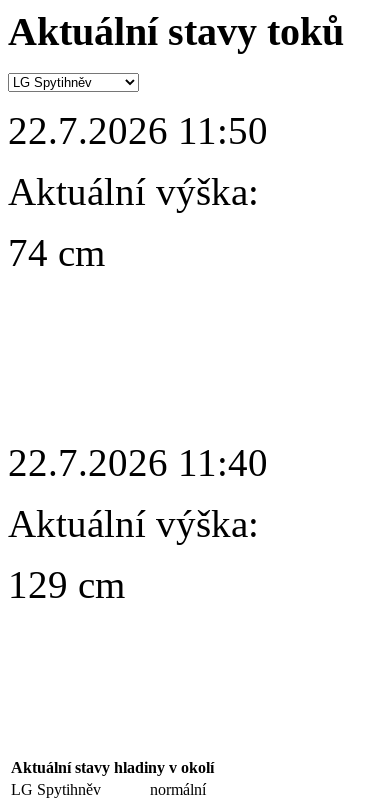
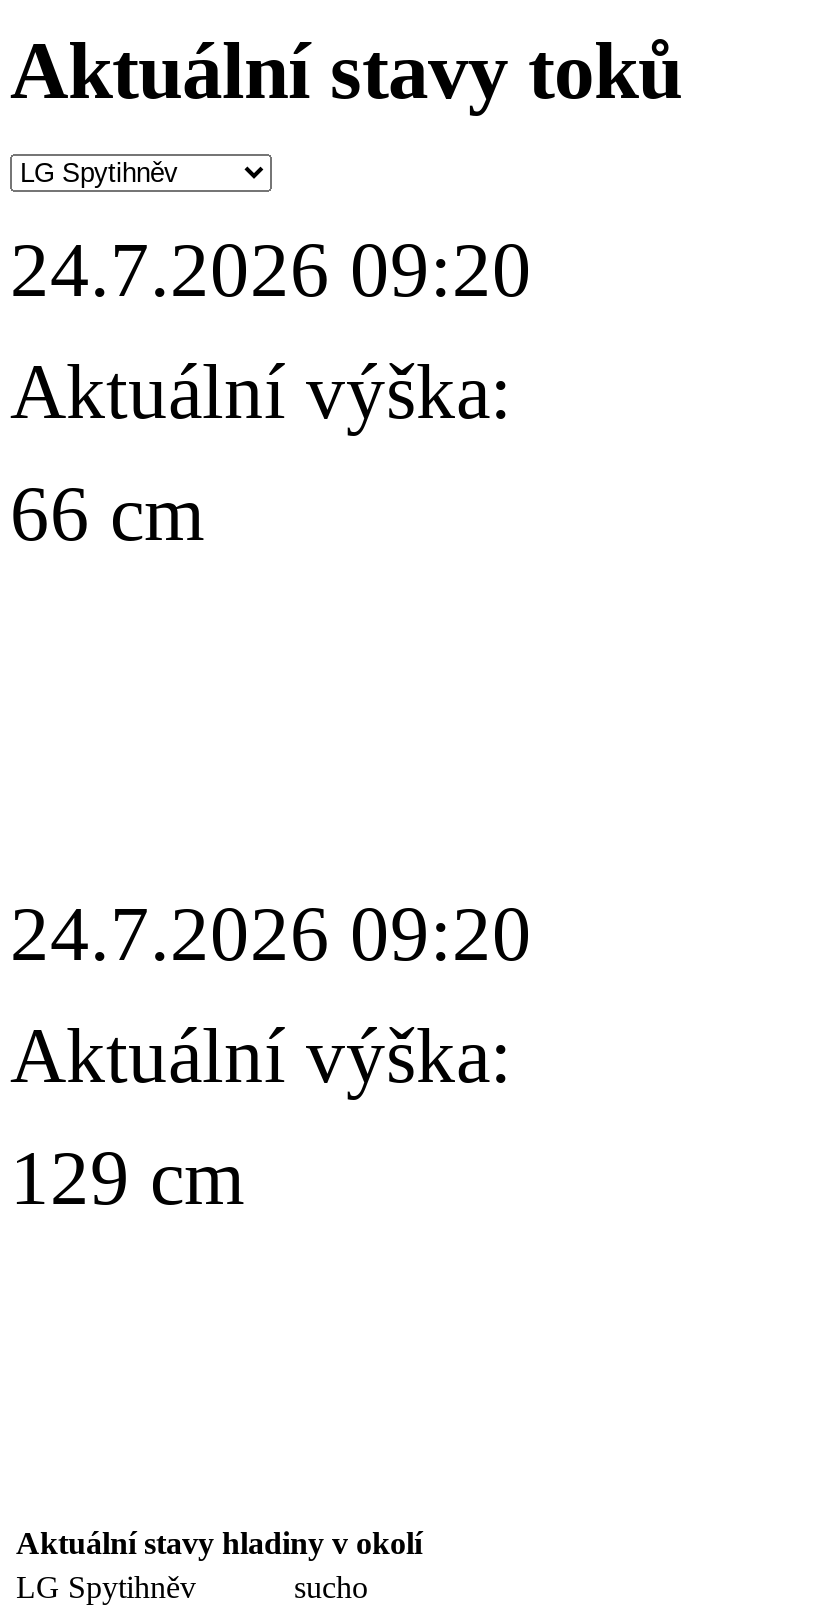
- 22.7.2026 11:50
+ 24.7.2026 09:20

- 74 cm
+ 66 cm

- 22.7.2026 11:40
+ 24.7.2026 09:20

- normální
+ sucho
